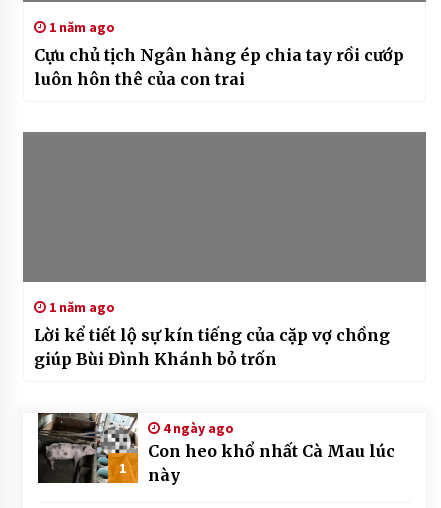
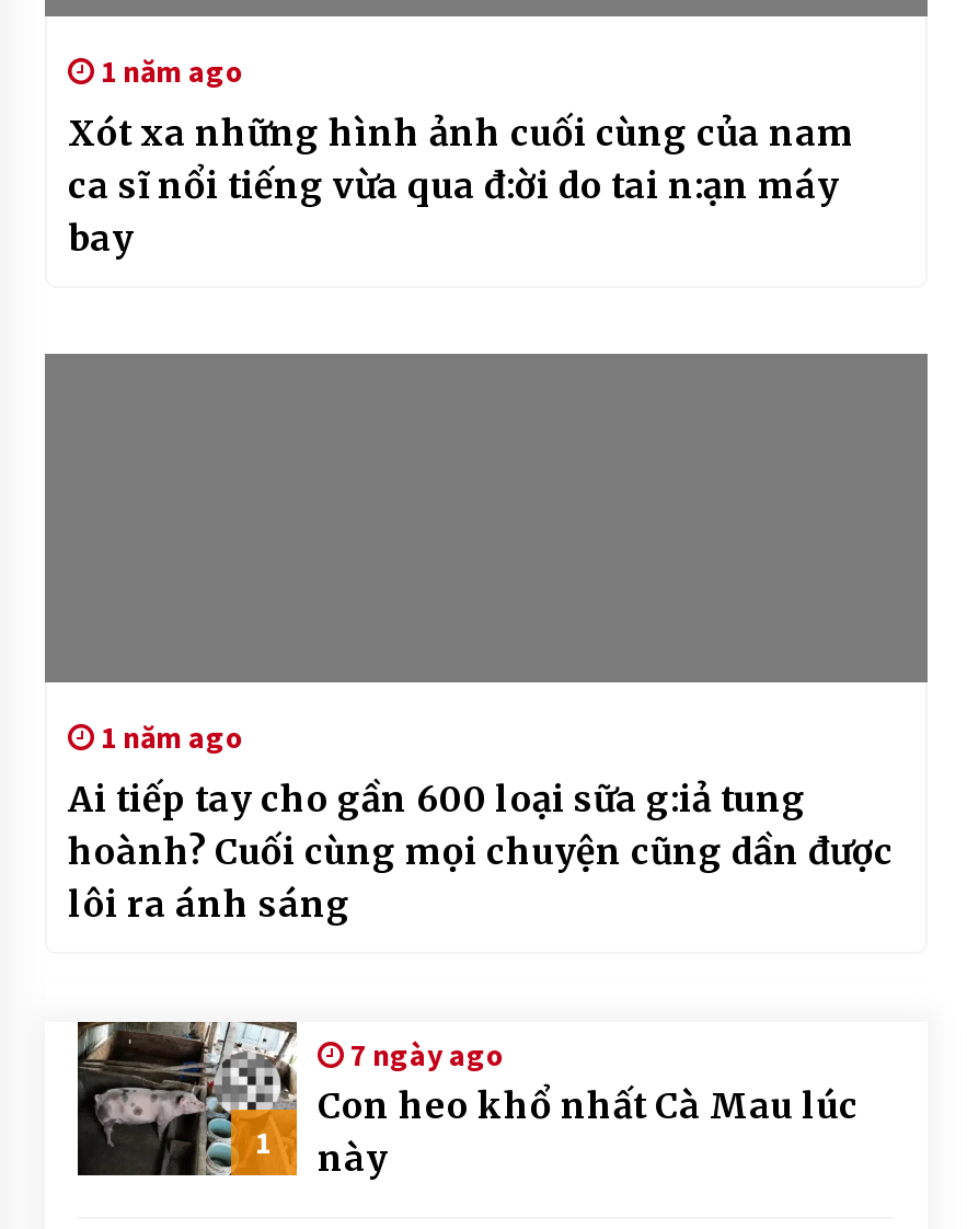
- Cựu chủ tịch Ngân hàng ép chia tay rồi cướp
- luôn hôn thê của con trai
+ Xót xa những hình ảnh cuối cùng của nam
+ ca sĩ nổi tiếng vừa qua đ:ời do tai n:ạn máy
+ bay

- Lời kể tiết lộ sự kín tiếng của cặp vợ chồng
- giúp Bùi Đình Khánh bỏ trốn
+ Ai tiếp tay cho gần 600 loại sữa g:iả tung
+ hoành? Cuối cùng mọi chuyện cũng dần được
+ lôi ra ánh sáng

- 4 ngày ago
+ 7 ngày ago
